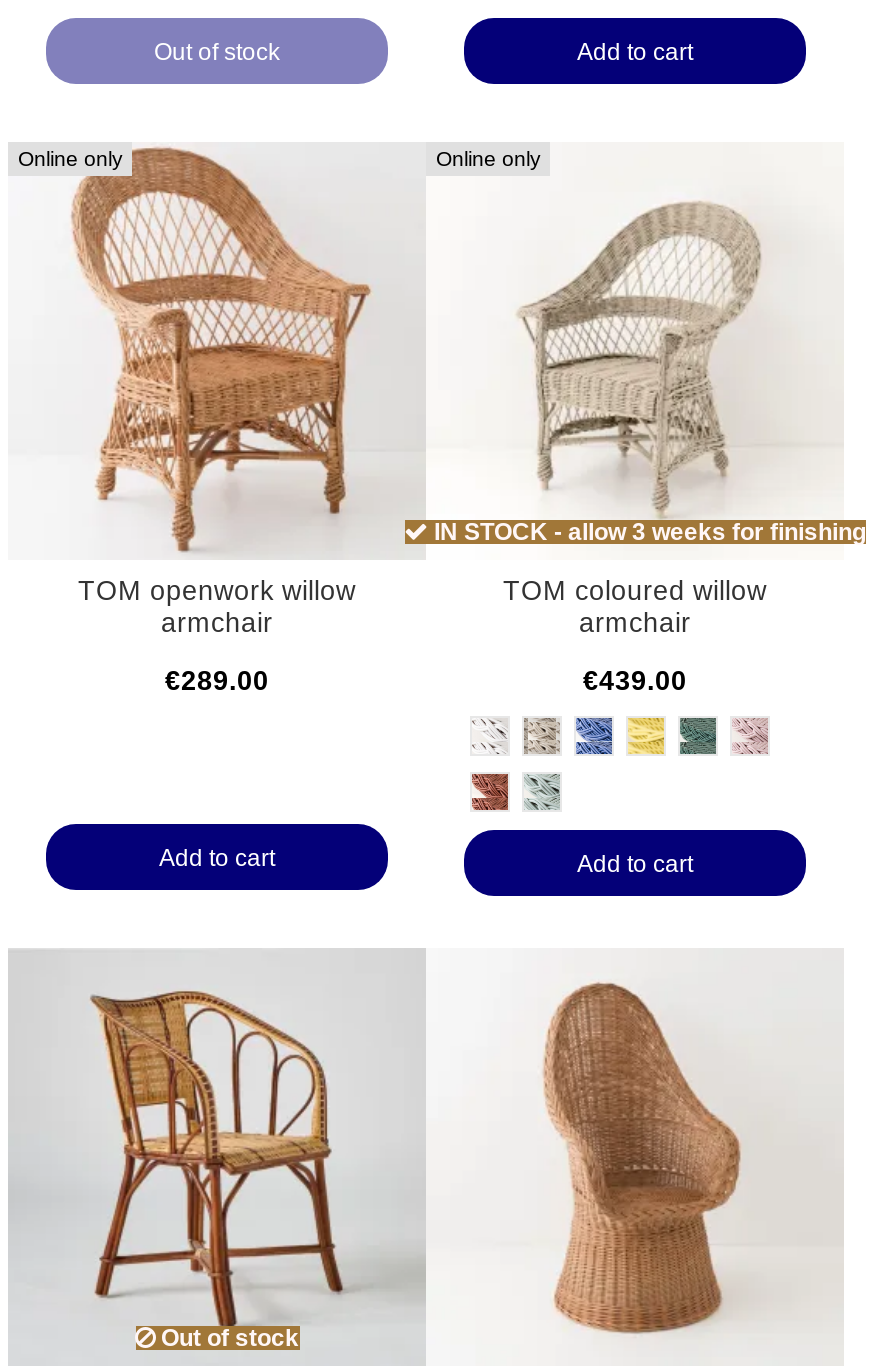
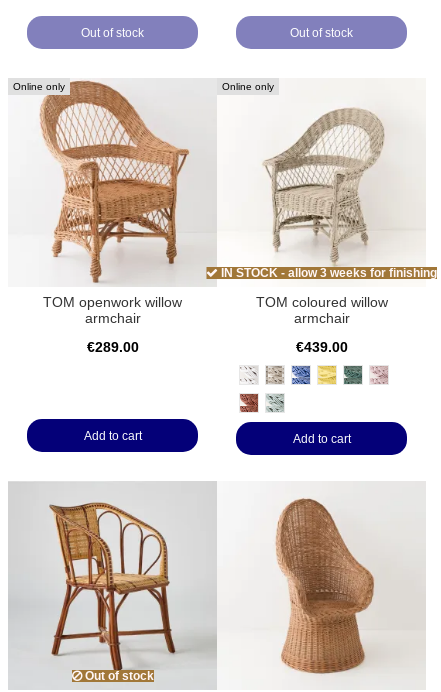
- Add to cart
+ Out of stock
